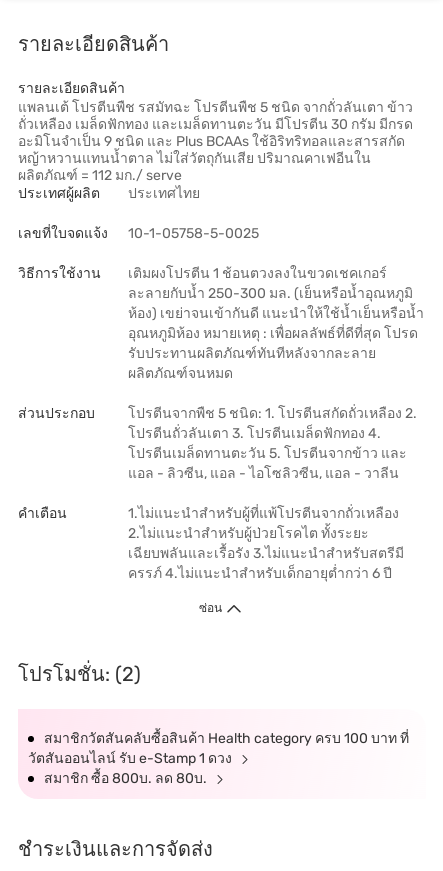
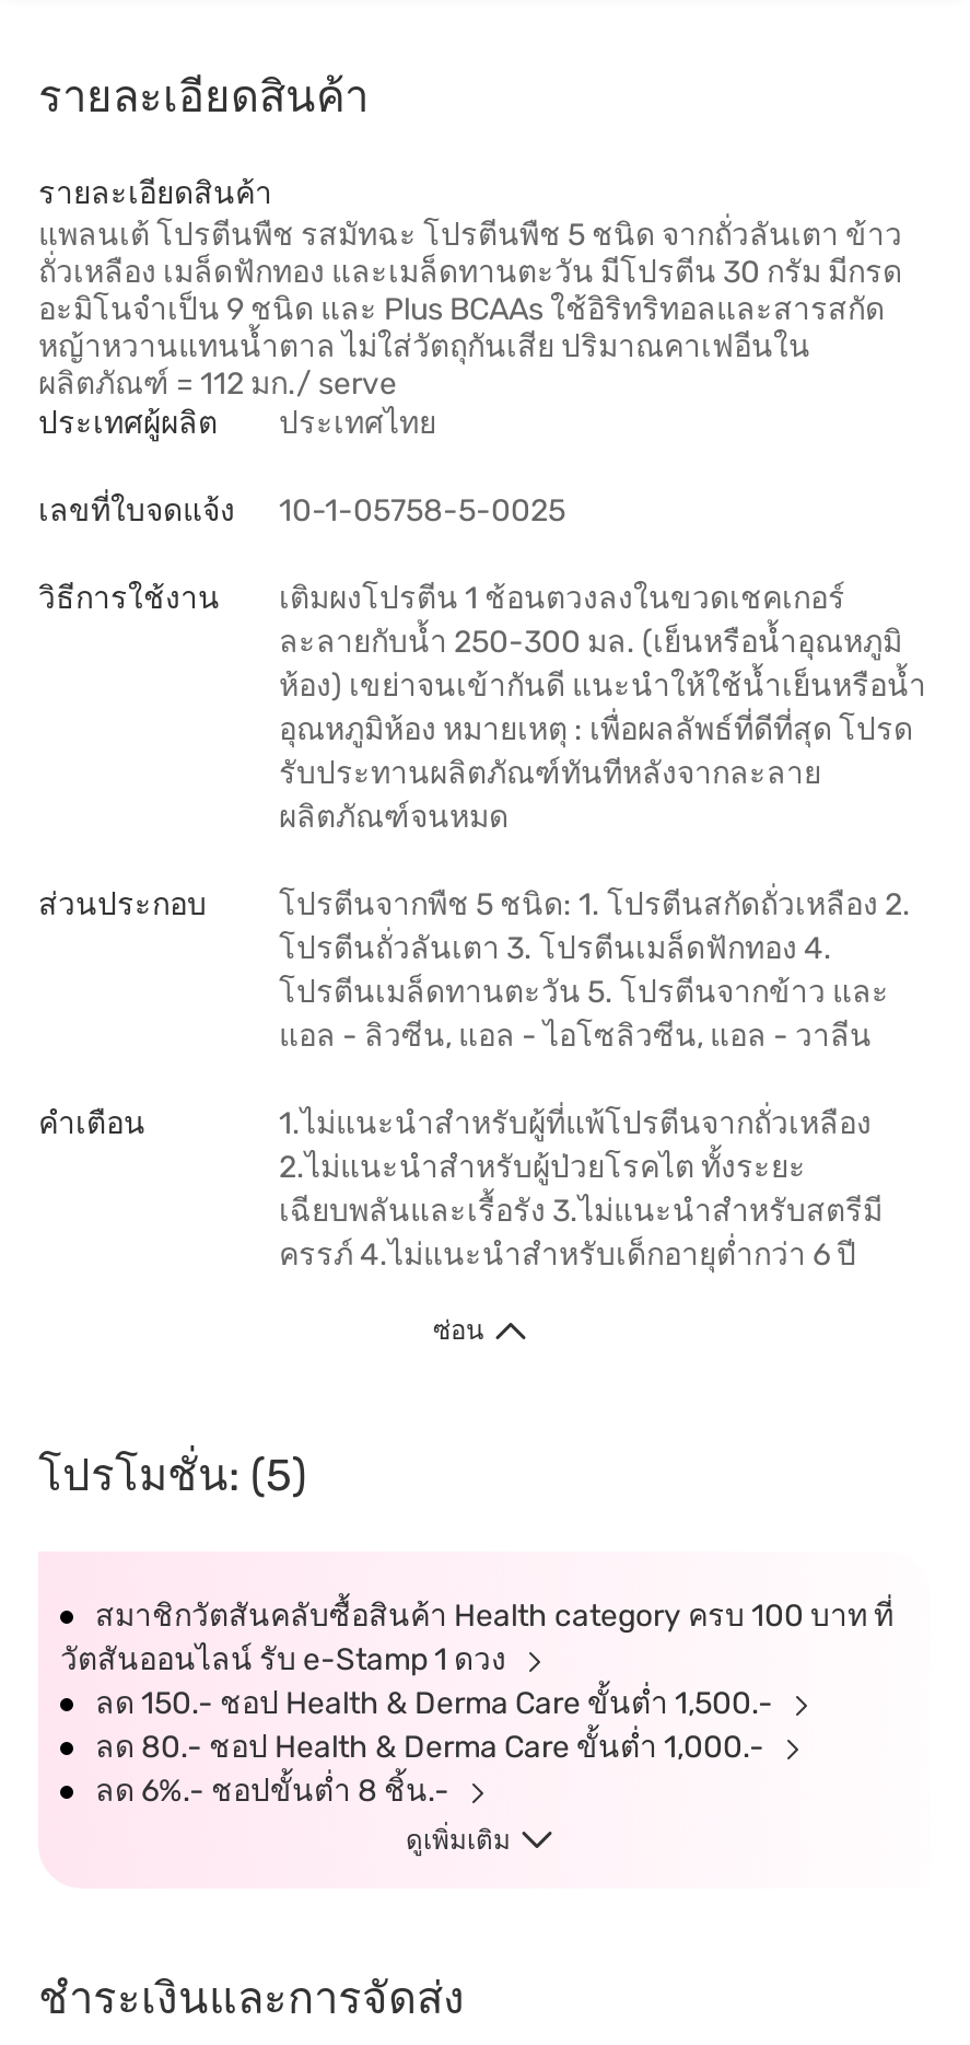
- โปรโมชั่น: (2)
+ โปรโมชั่น: (5)

- สมาชิก ซื้อ 800บ. ลด 80บ.
+ ลด 150.- ชอป Health & Derma Care ขั้นต่ำ 1,500.-
+ ลด 80.- ชอป Health & Derma Care ขั้นต่ำ 1,000.-
+ ลด 6%.- ชอปขั้นต่ำ 8 ชิ้น.-
+ ดูเพิ่มเติม
